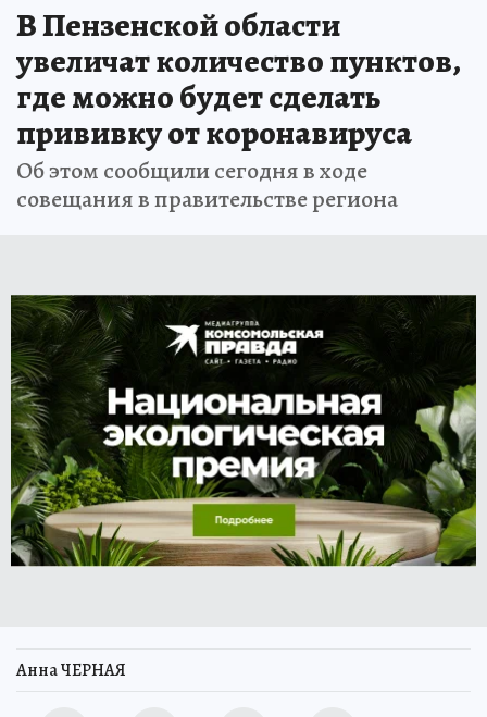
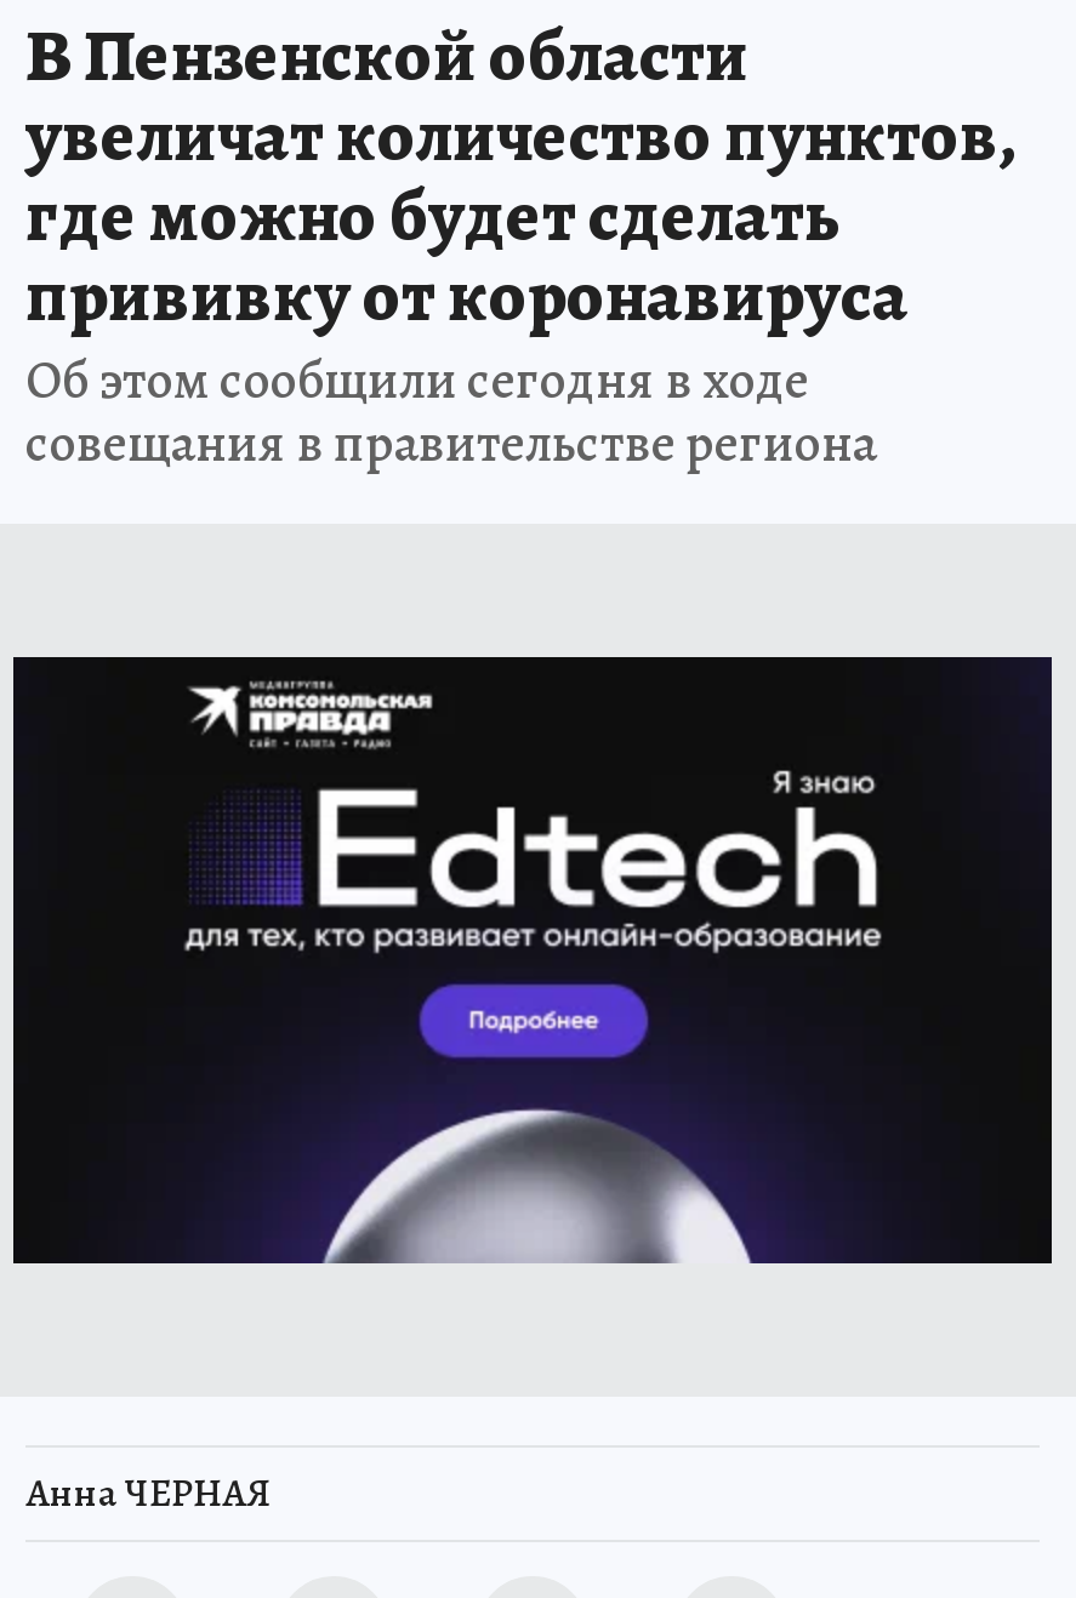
- [image]
+ [image]
